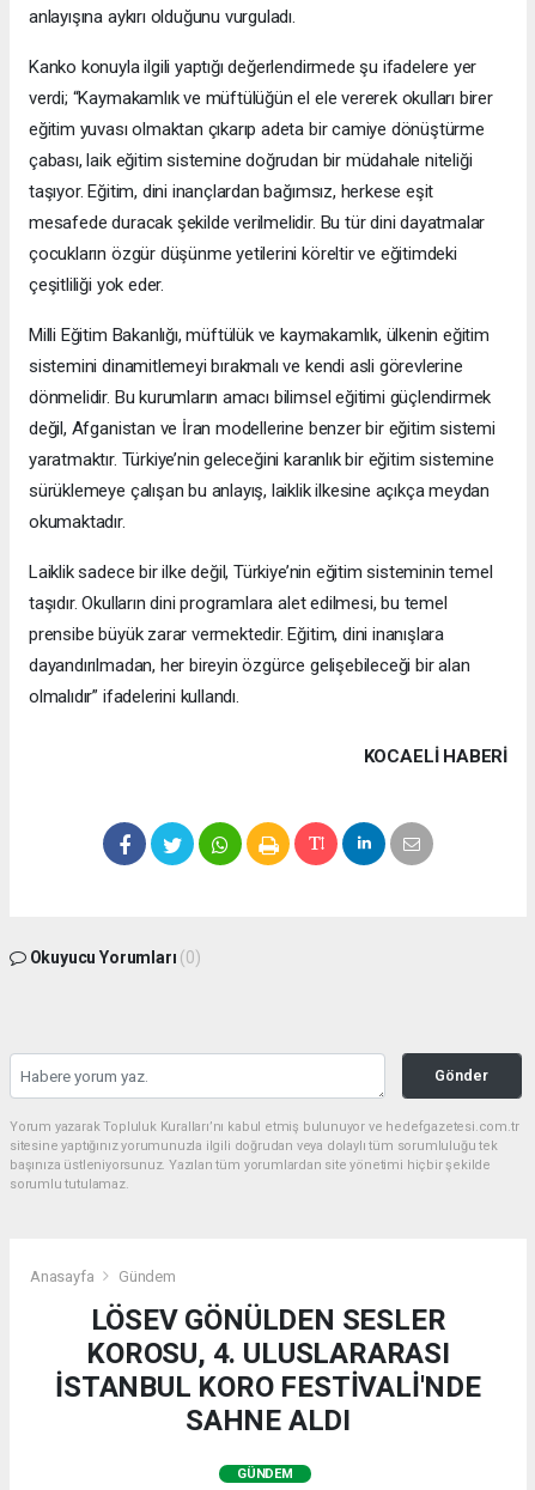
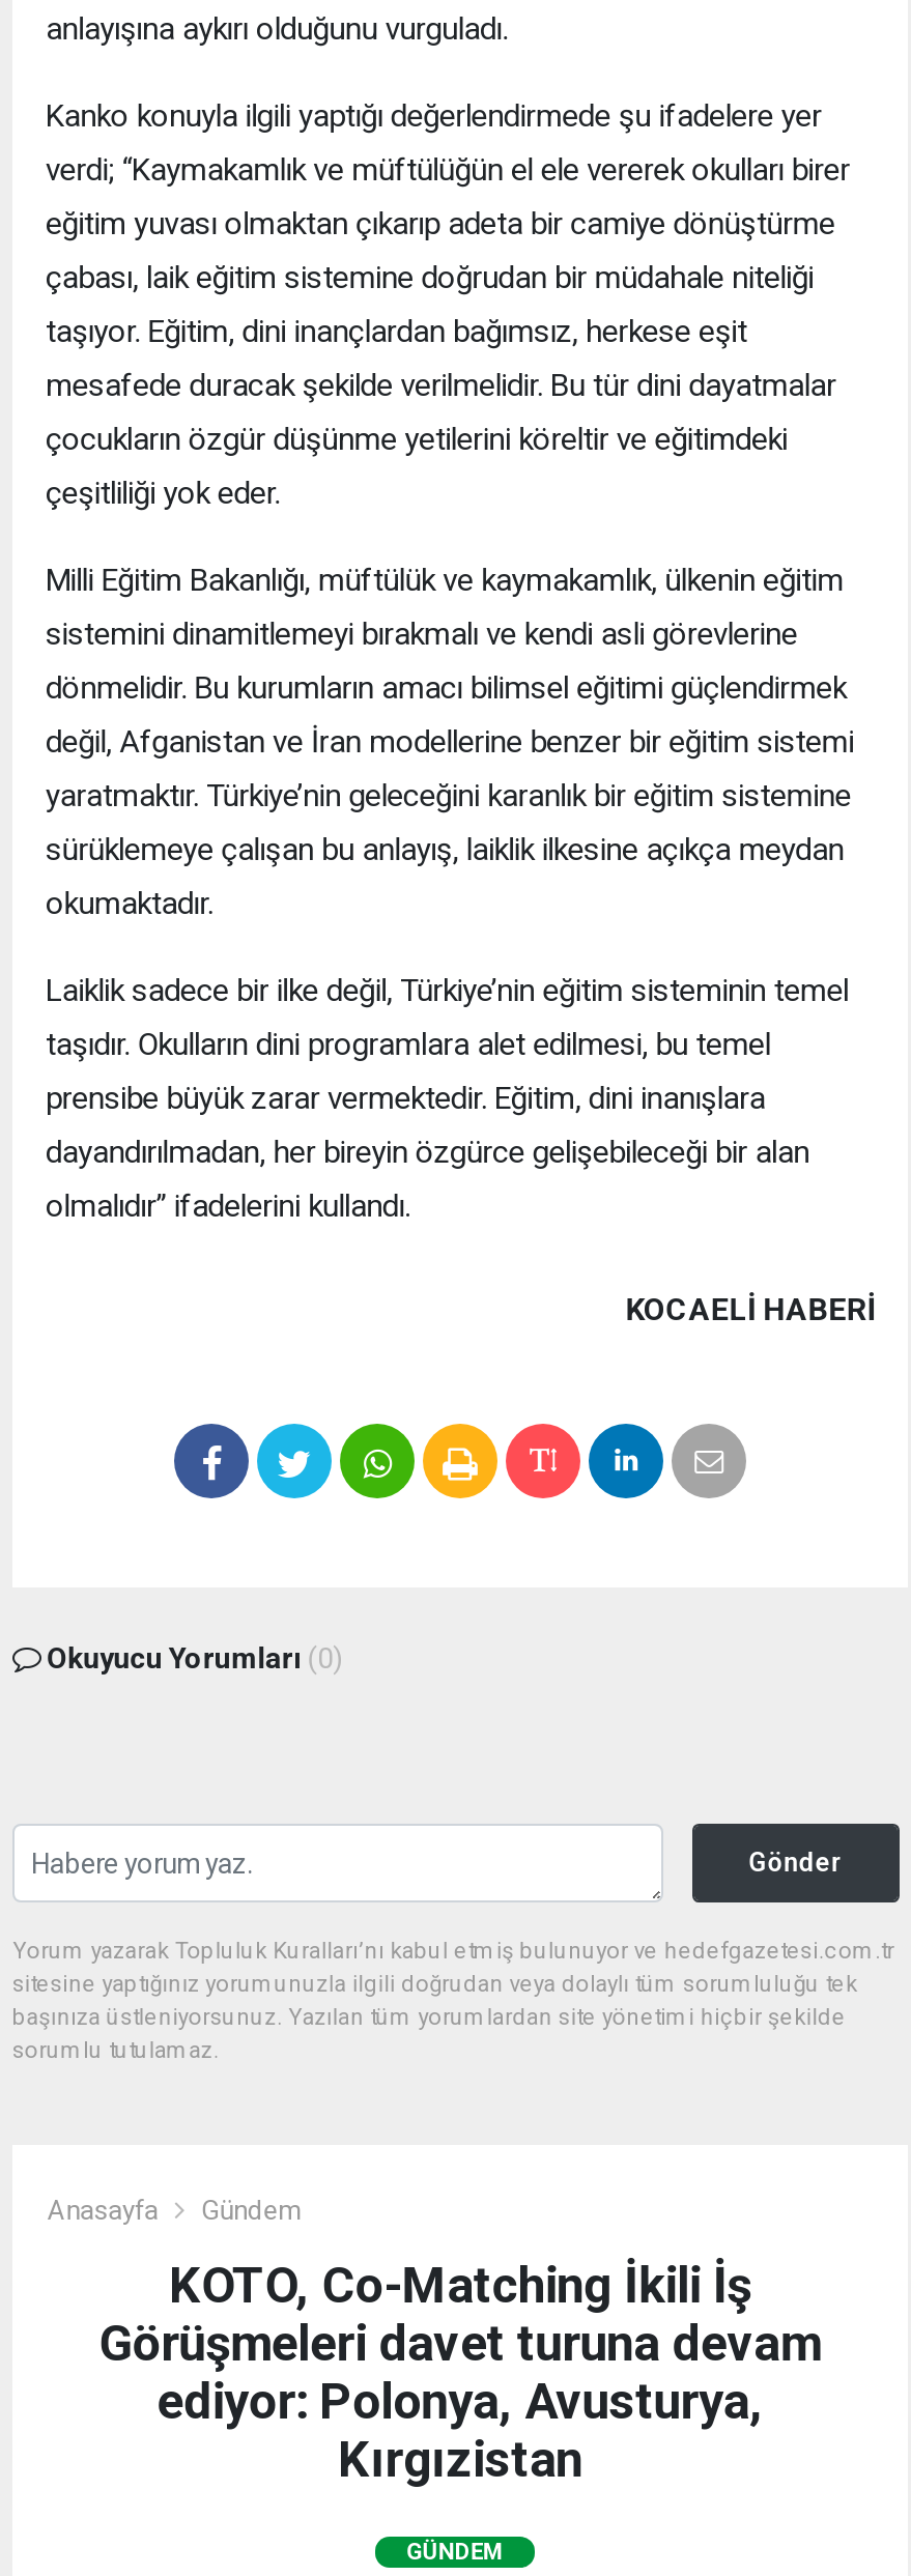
- LÖSEV GÖNÜLDEN SESLER
- KOROSU, 4. ULUSLARARASI
- İSTANBUL KORO FESTİVALİ'NDE
- SAHNE ALDI
+ KOTO, Co-Matching İkili İş
+ Görüşmeleri davet turuna devam
+ ediyor: Polonya, Avusturya,
+ Kırgızistan
